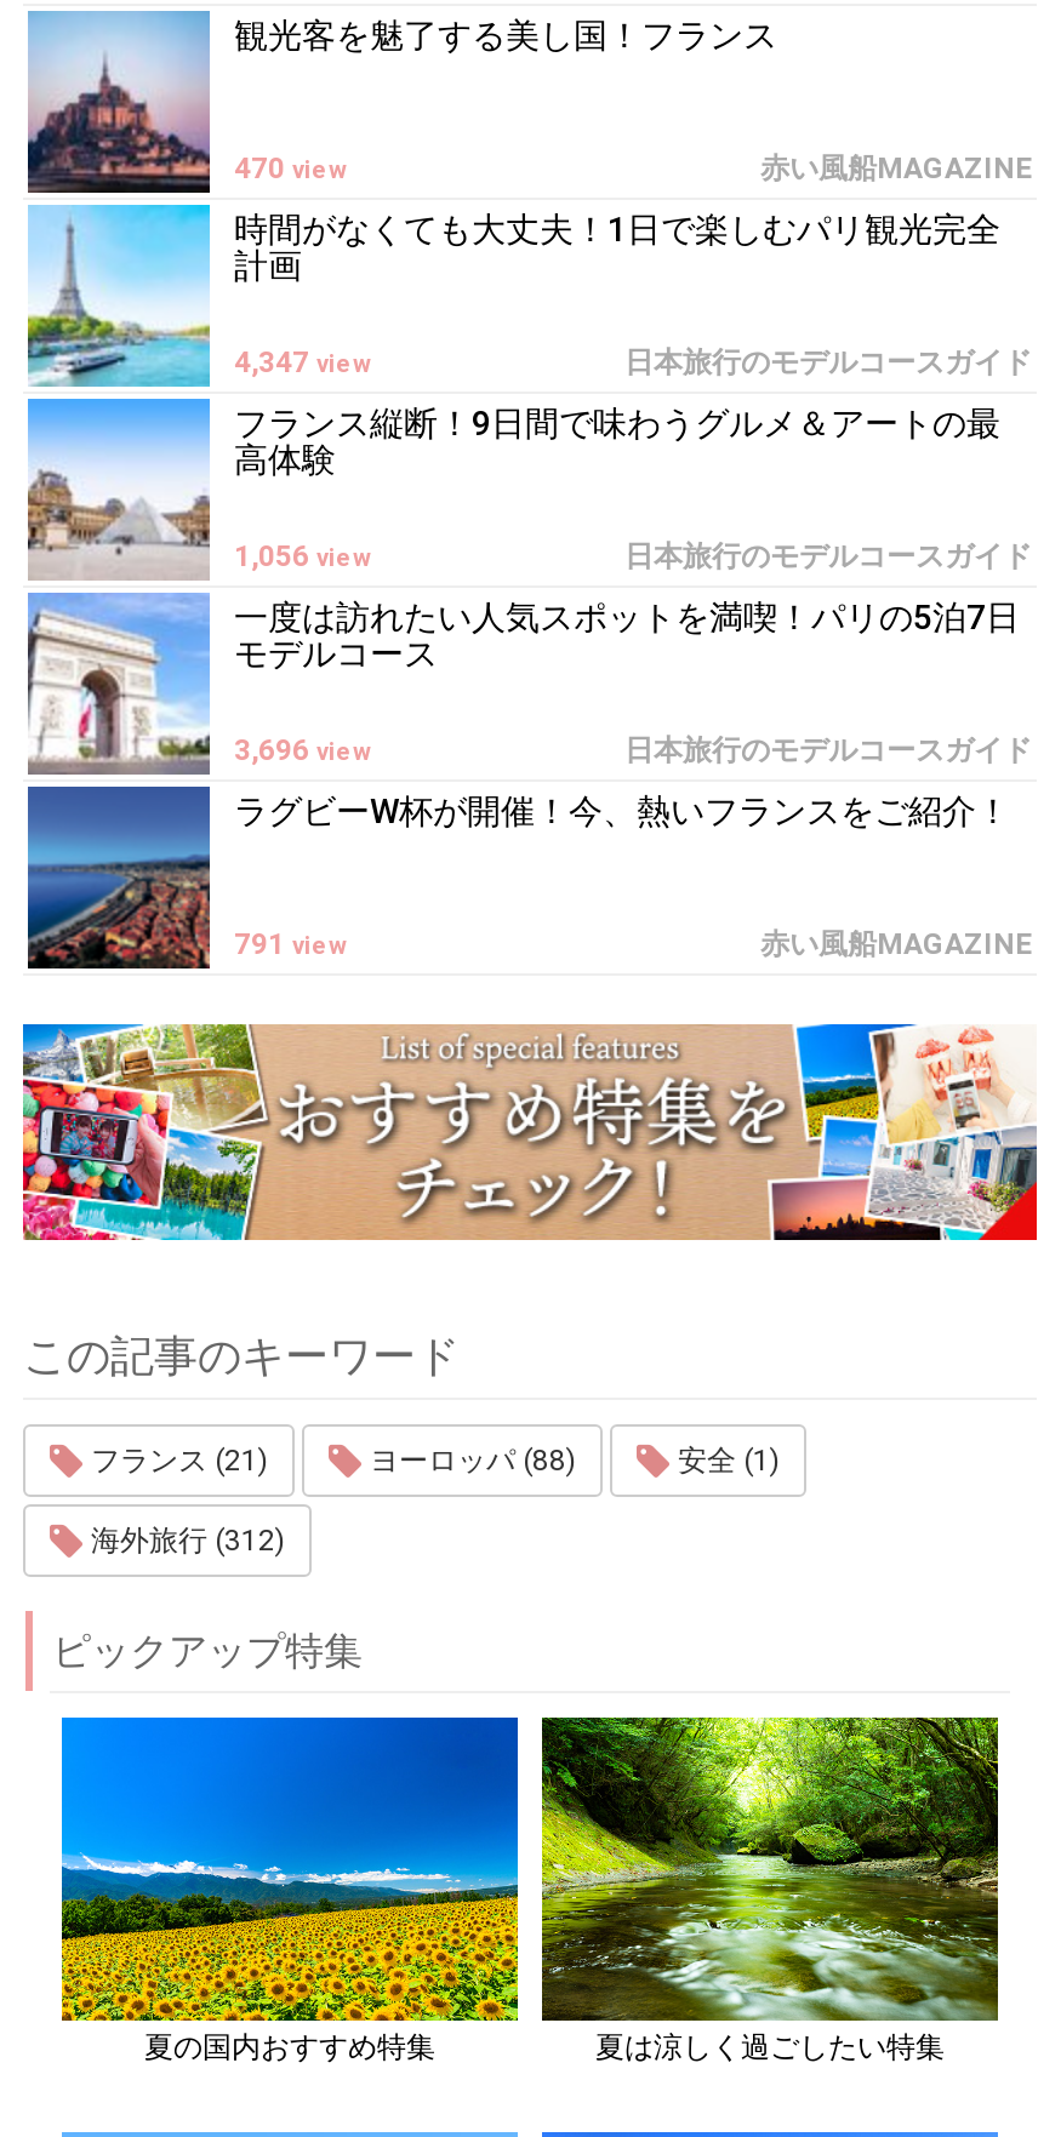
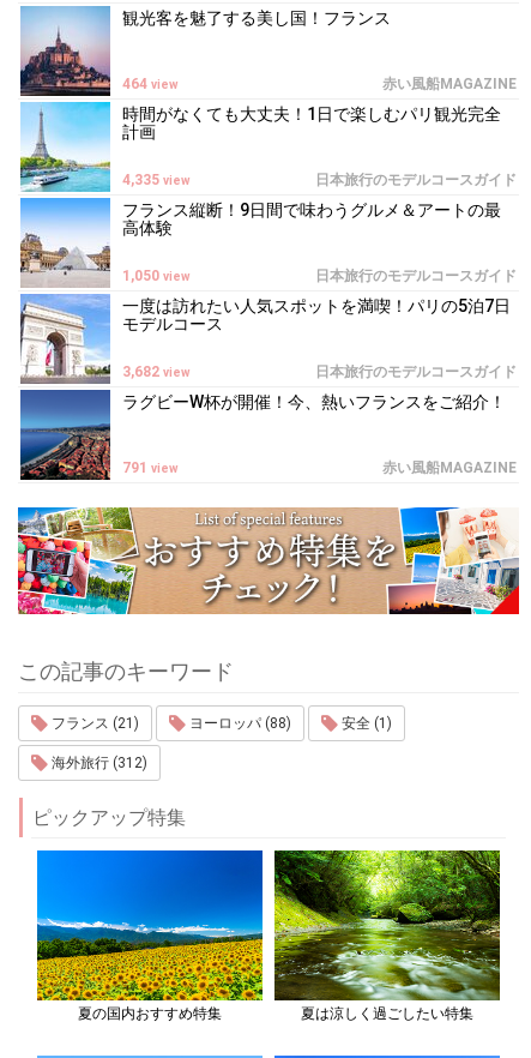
- 470 view
+ 464 view

- 4,347 view
+ 4,335 view

- 1,056 view
+ 1,050 view

- 3,696 view
+ 3,682 view
